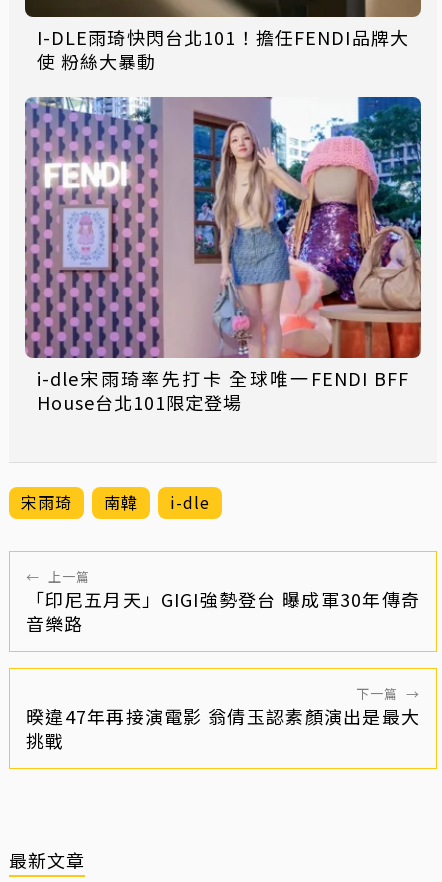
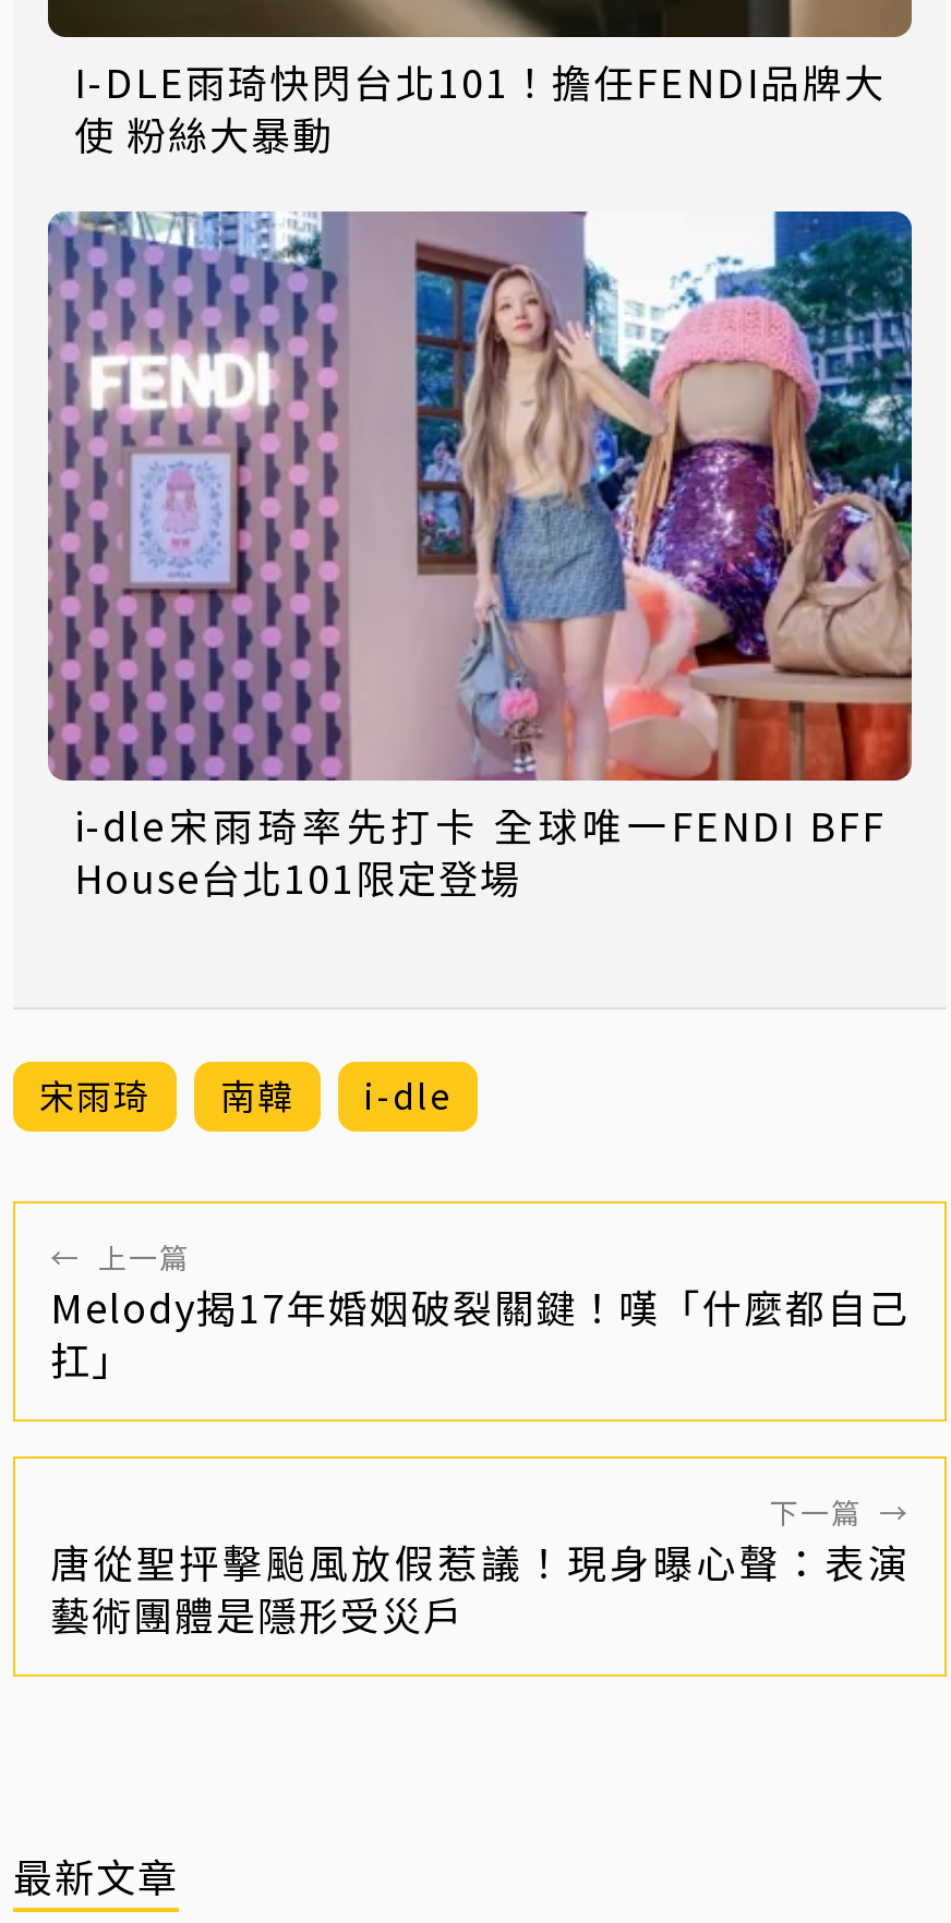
- 「印尼五月天」GIGI強勢登台 曝成軍30年傳奇
- 音樂路
+ Melody揭17年婚姻破裂關鍵！嘆「什麼都自己
+ 扛」

- 暌違47年再接演電影 翁倩玉認素顏演出是最大
- 挑戰
+ 唐從聖抨擊颱風放假惹議！現身曝心聲：表演
+ 藝術團體是隱形受災戶
